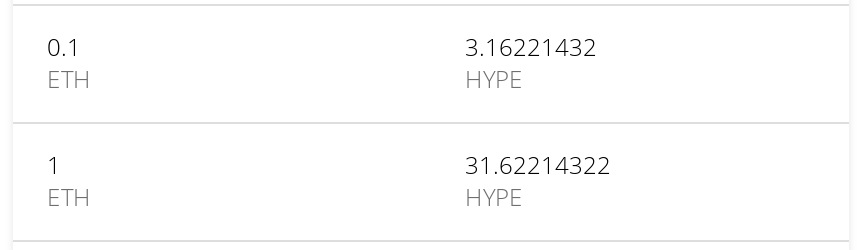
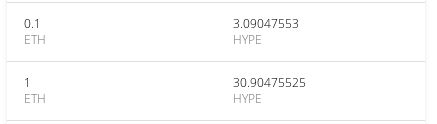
- 3.16221432
+ 3.09047553

- 31.62214322
+ 30.90475525
